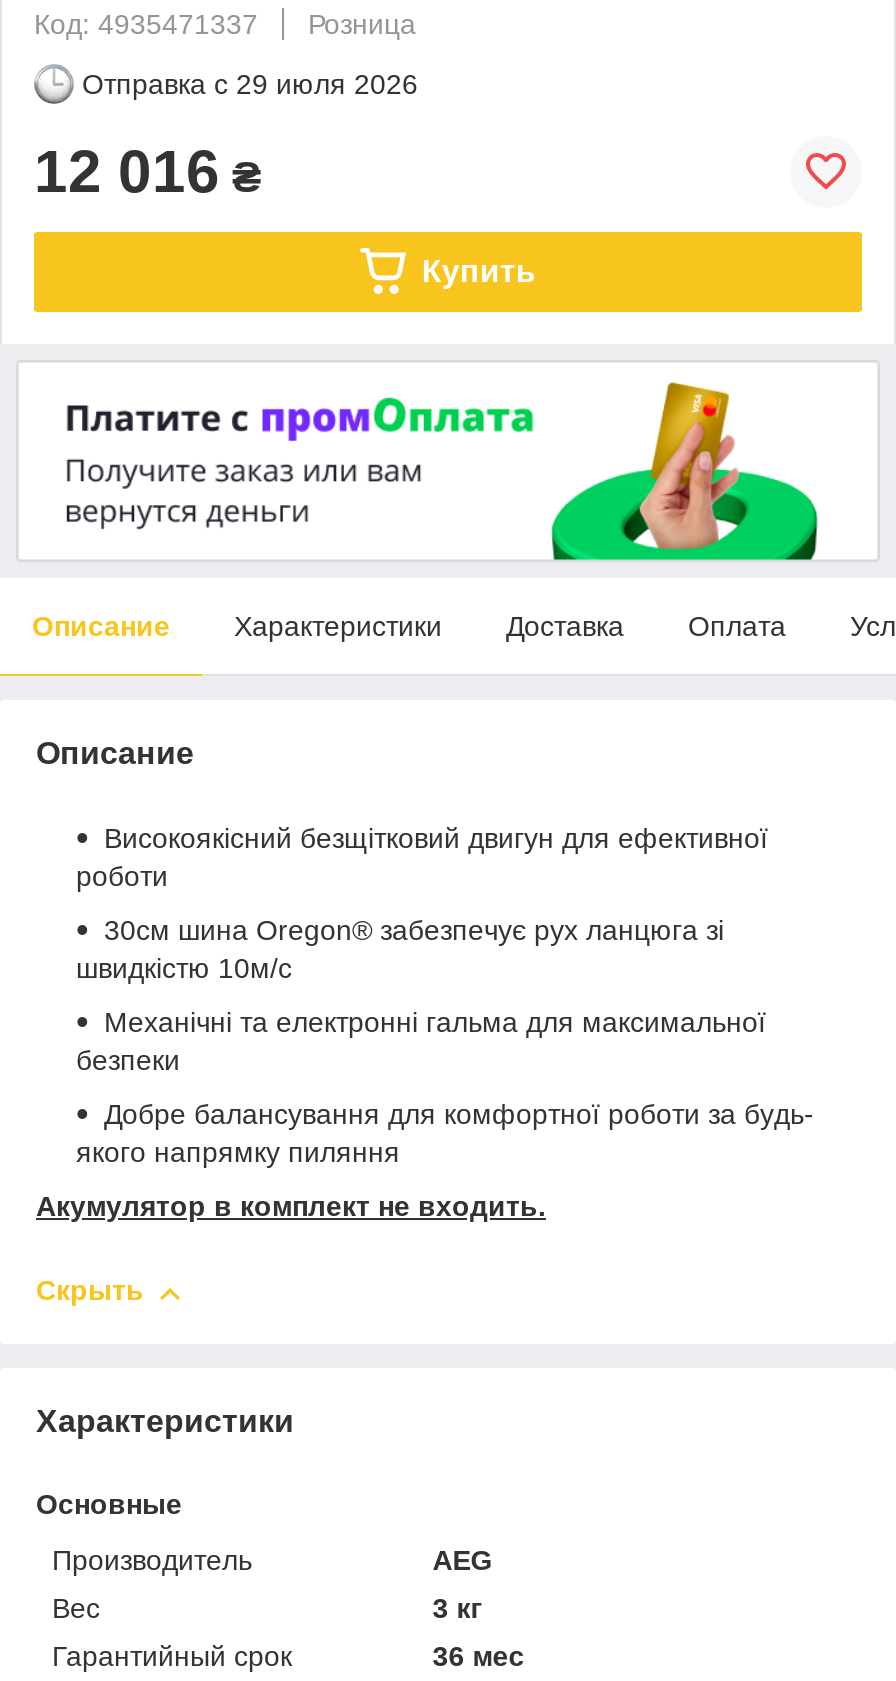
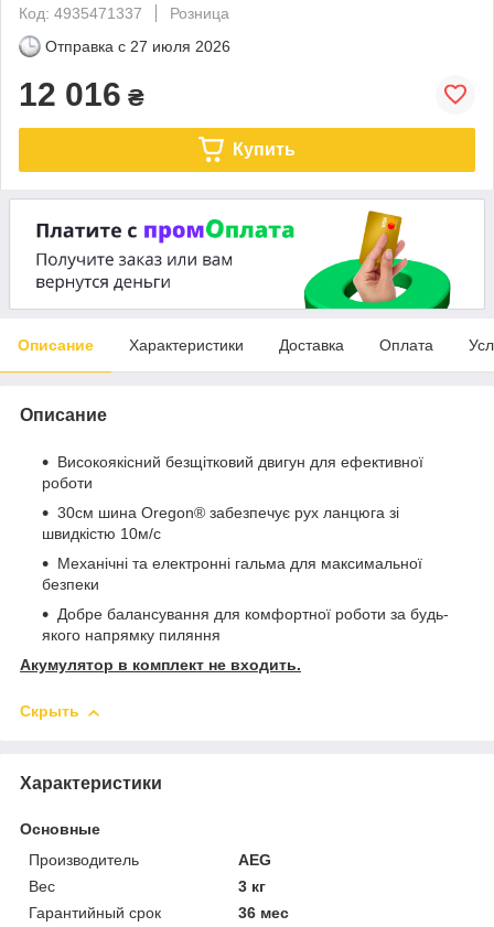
- Отправка с 29 июля 2026
+ Отправка с 27 июля 2026
